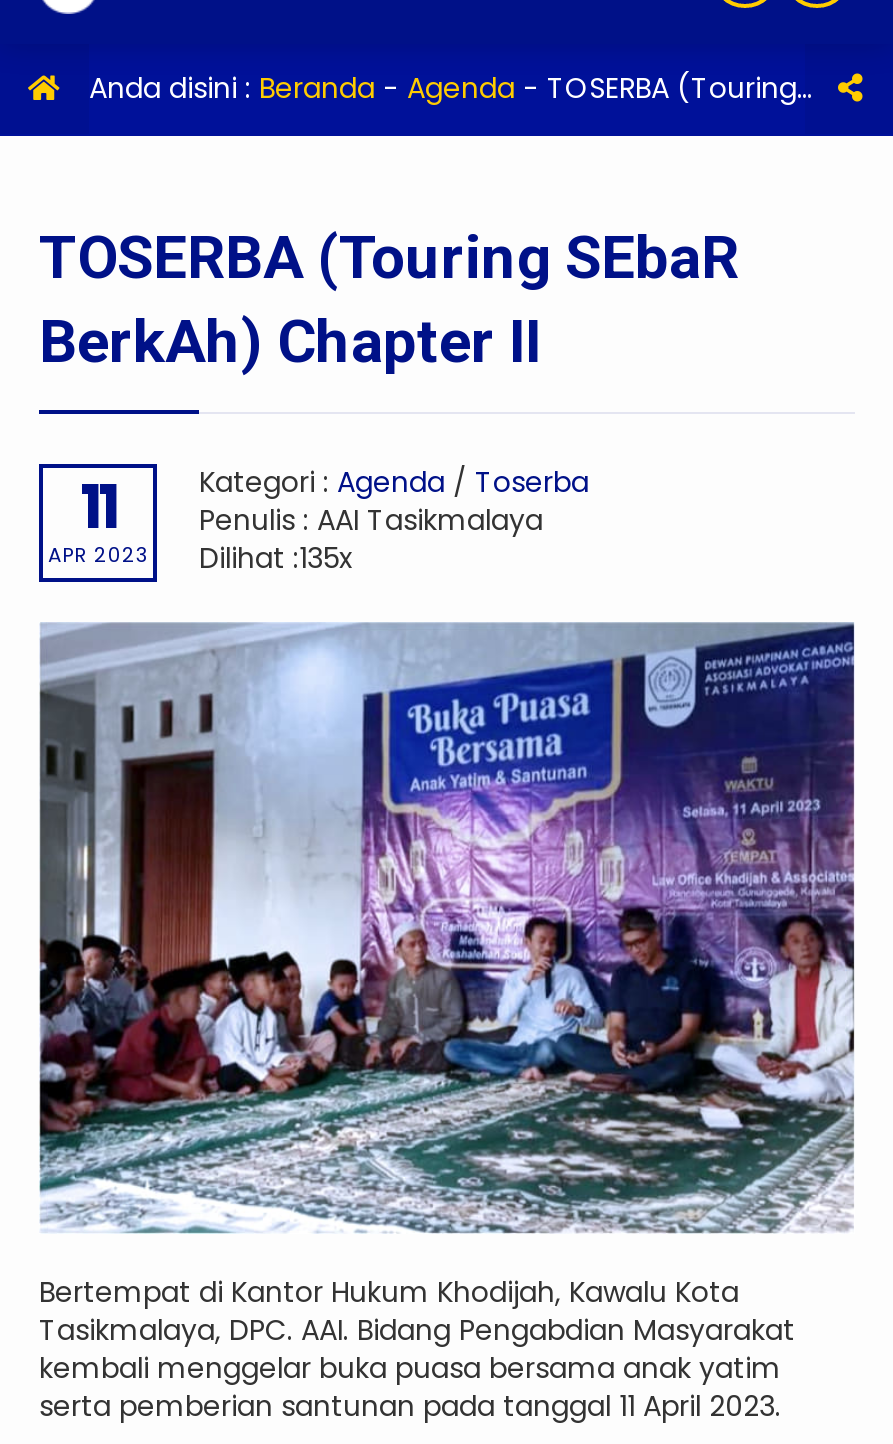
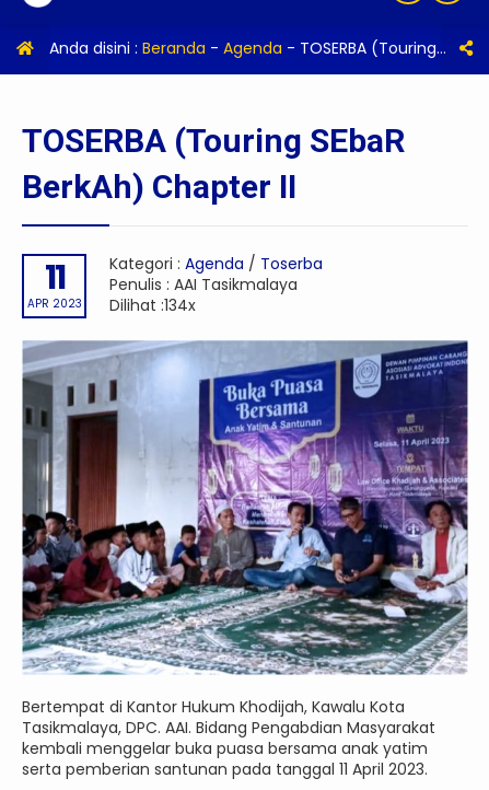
- APR 2023 Dilihat :135x
+ APR 2023 Dilihat :134x
